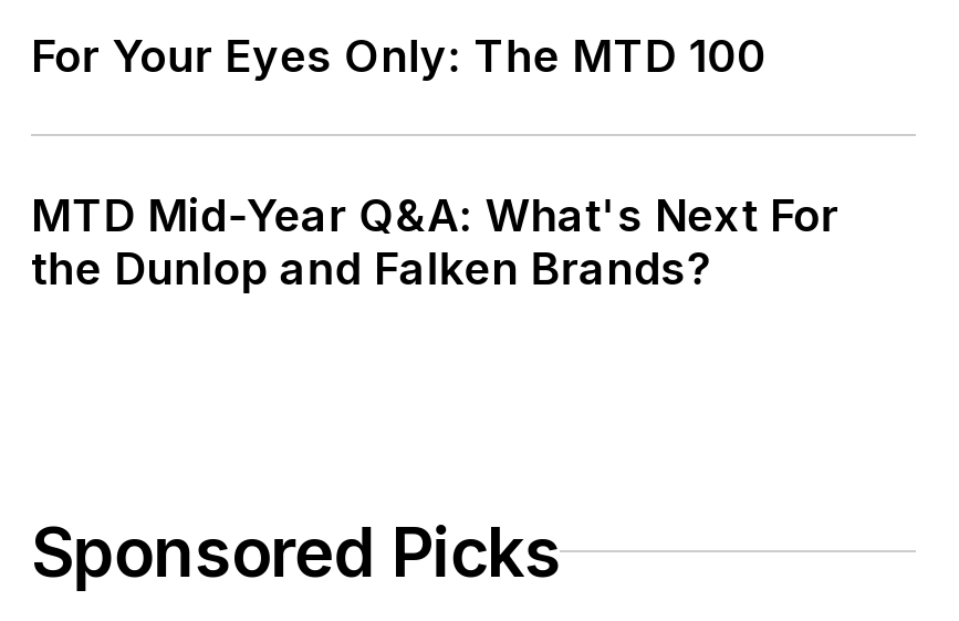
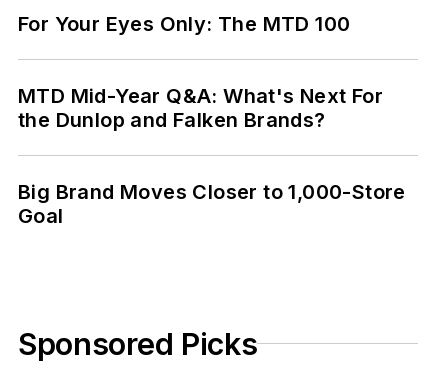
+ Big Brand Moves Closer to 1,000-Store
+ Goal
